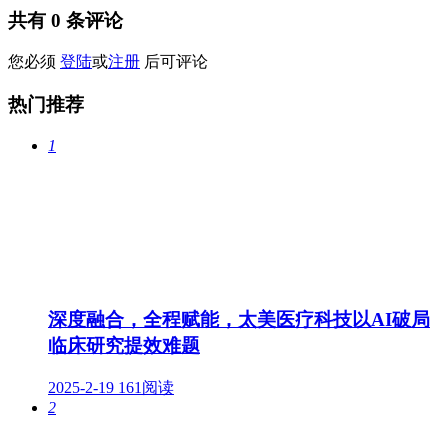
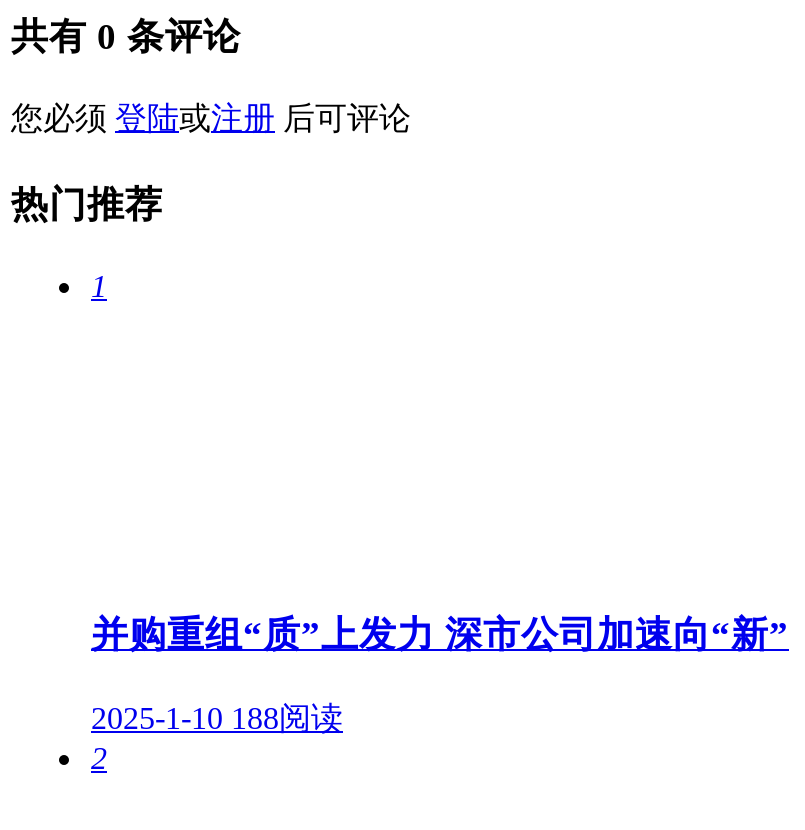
- 深度融合，全程赋能，太美医疗科技以AI破局
- 临床研究提效难题
+ 并购重组“质”上发力 深市公司加速向“新”

- 2025-2-19 161阅读
+ 2025-1-10 188阅读
